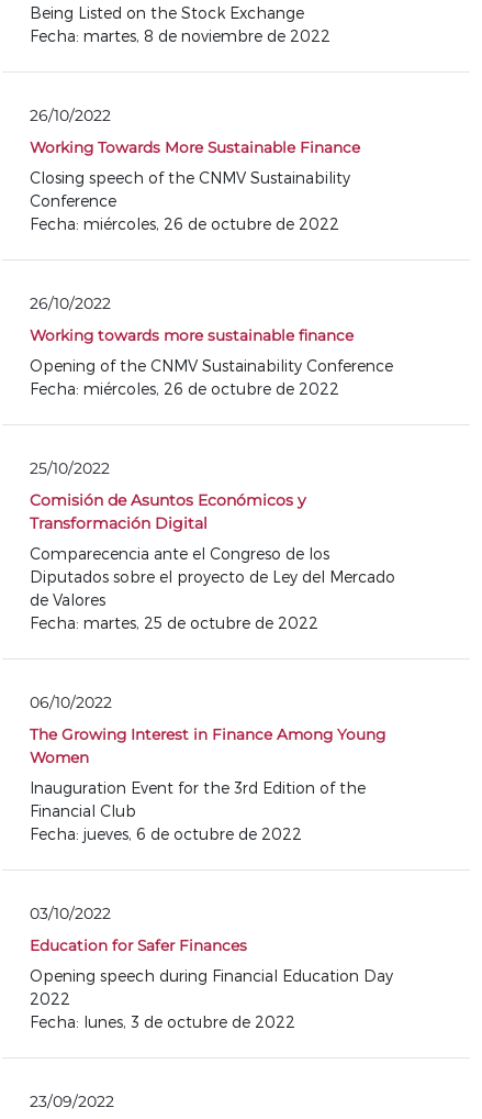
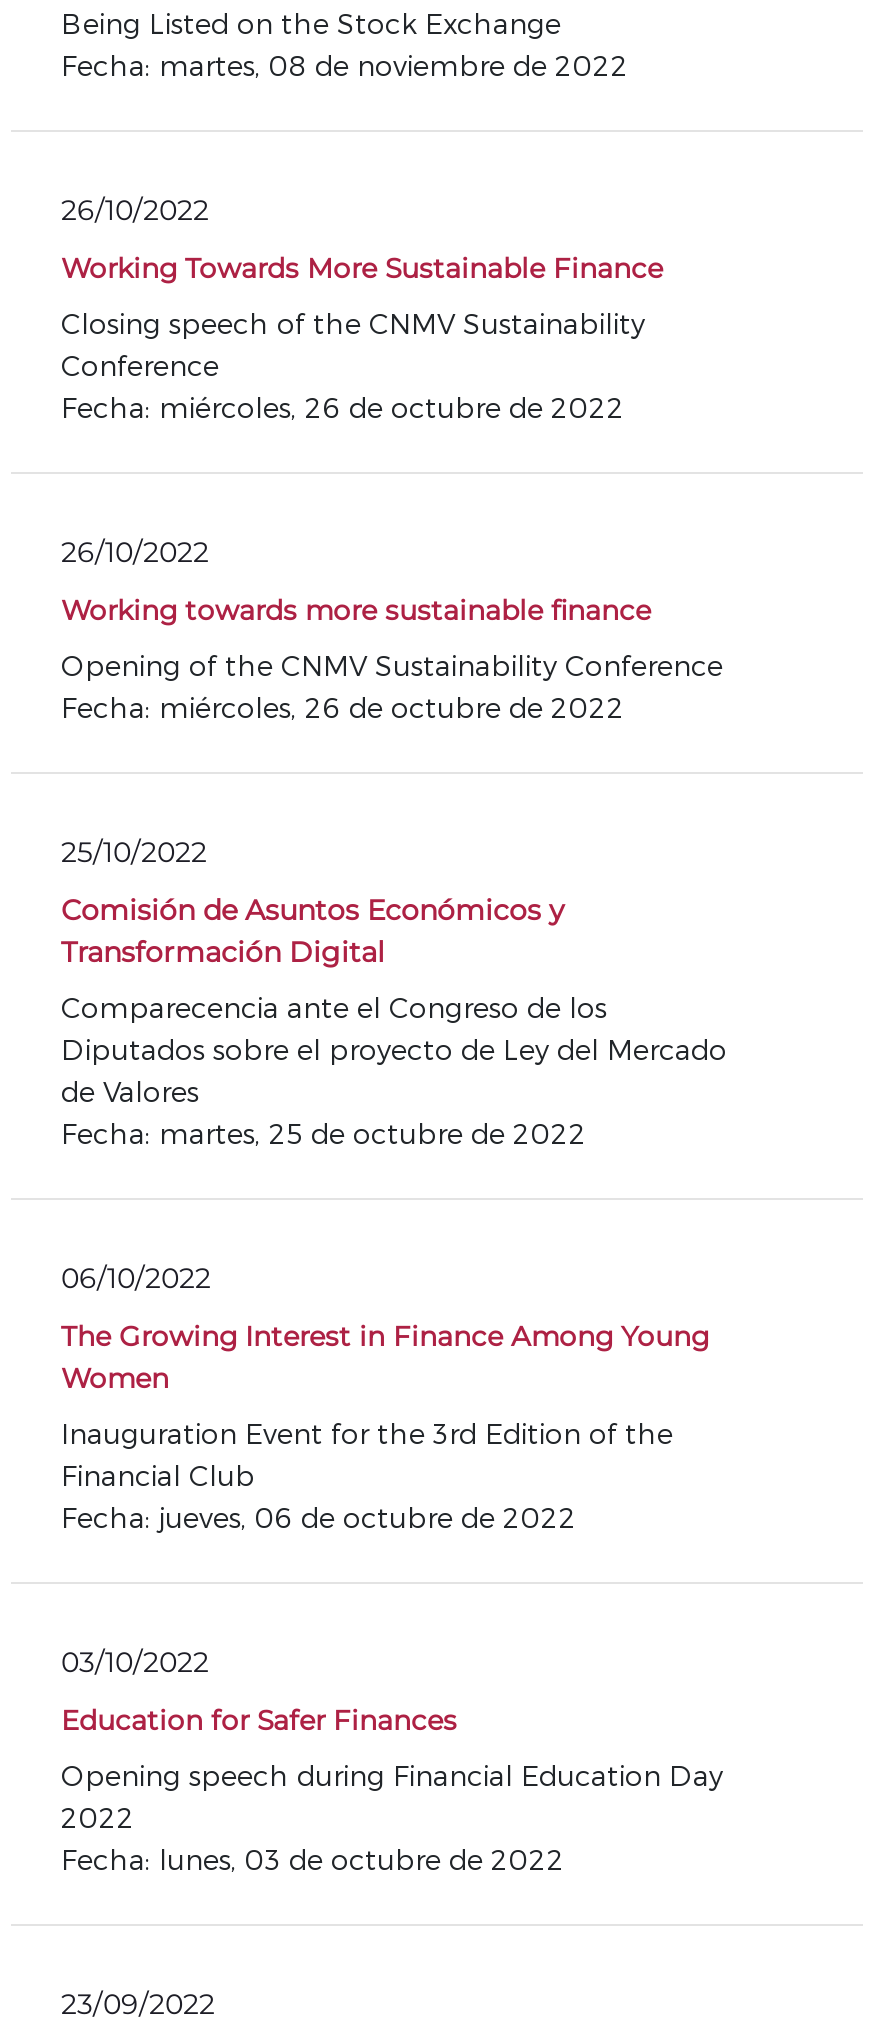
- Fecha: martes, 8 de noviembre de 2022
+ Fecha: martes, 08 de noviembre de 2022

- Fecha: jueves, 6 de octubre de 2022
+ Fecha: jueves, 06 de octubre de 2022

- Fecha: lunes, 3 de octubre de 2022
+ Fecha: lunes, 03 de octubre de 2022
